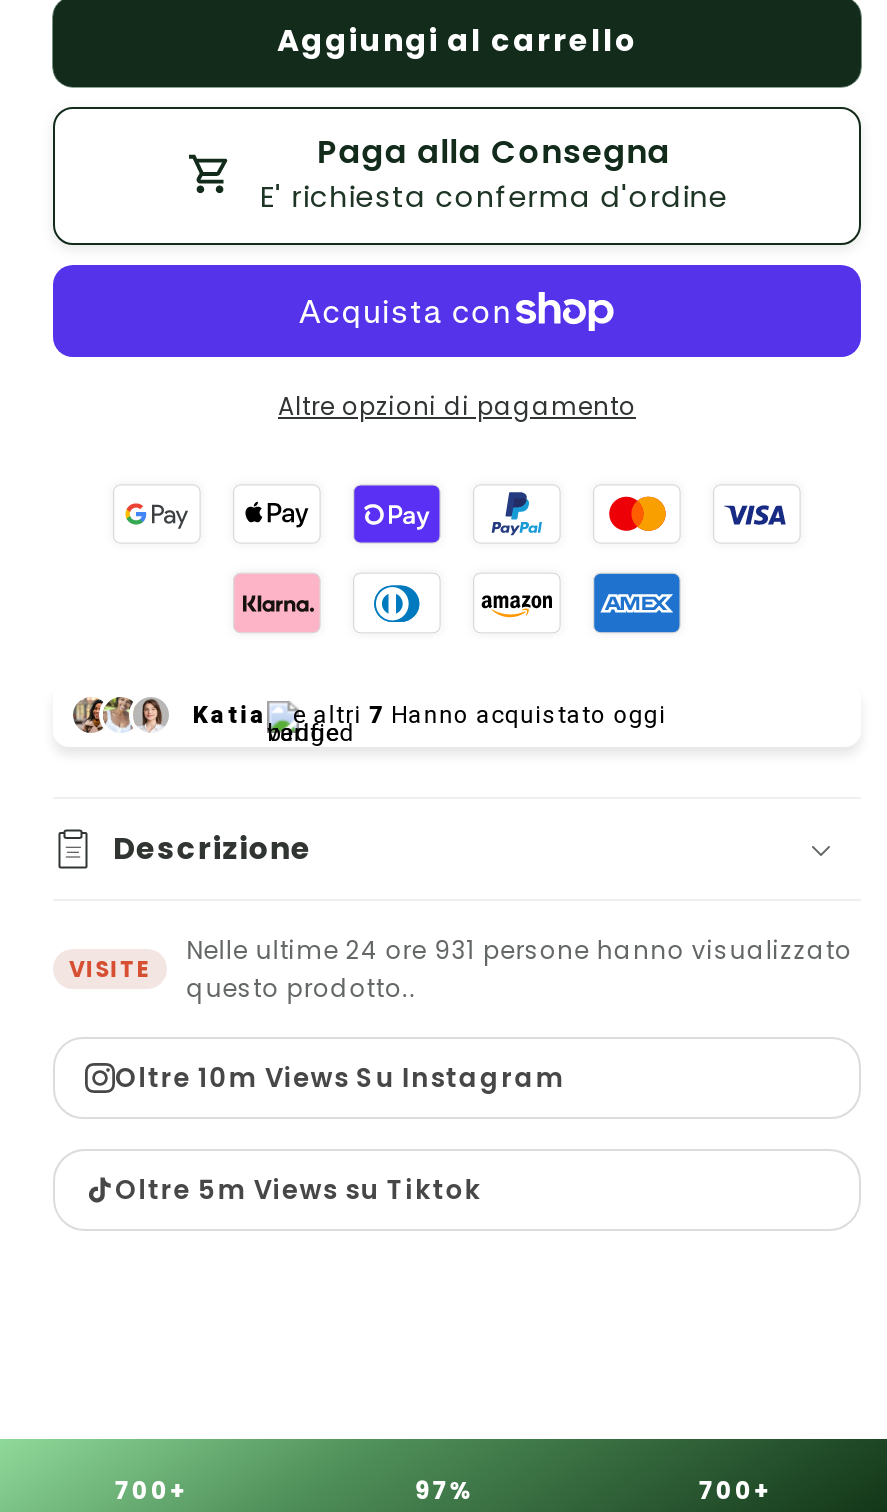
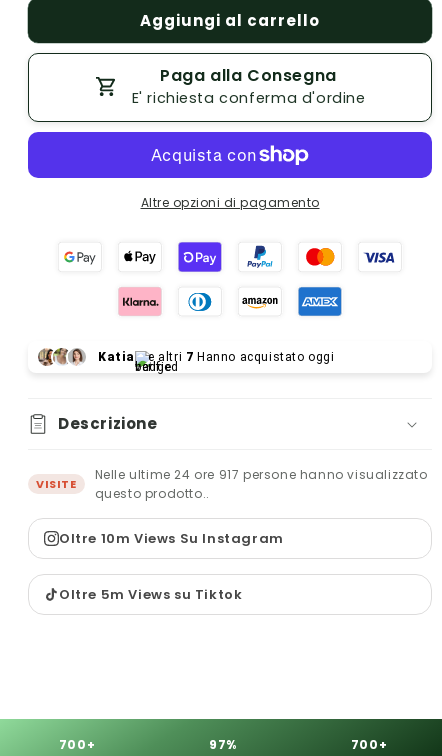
- Nelle ultime 24 ore 931 persone hanno visualizzato
+ Nelle ultime 24 ore 917 persone hanno visualizzato
